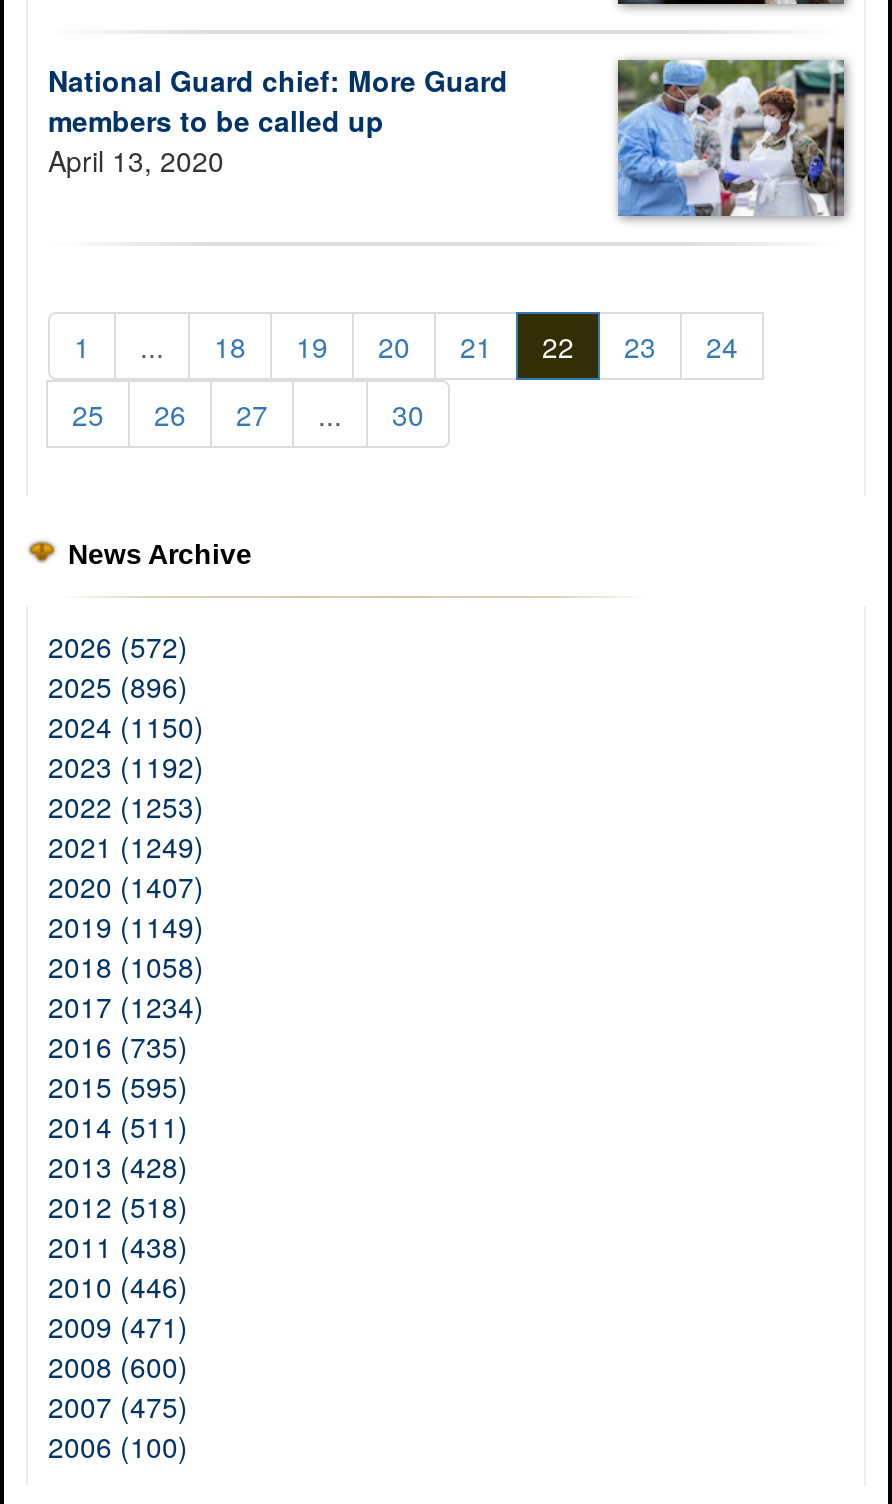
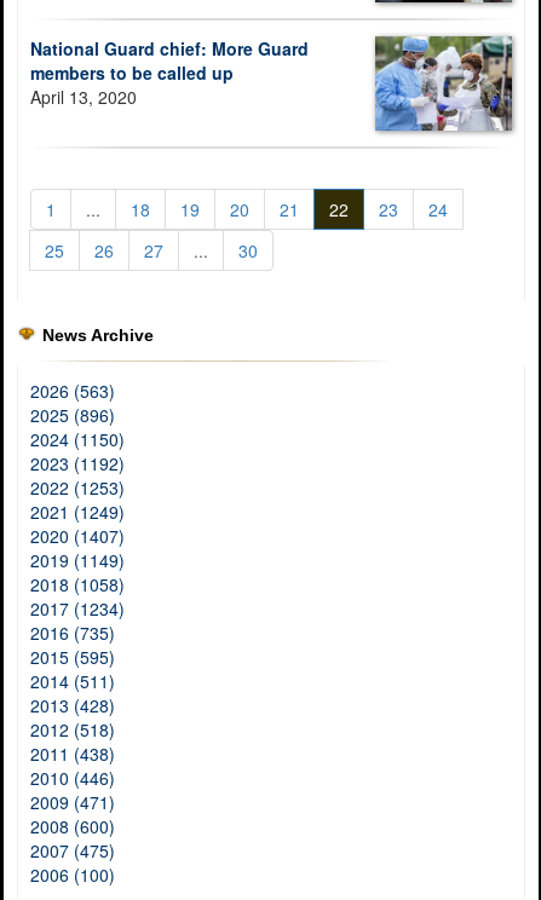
- 2026 (572)
+ 2026 (563)
